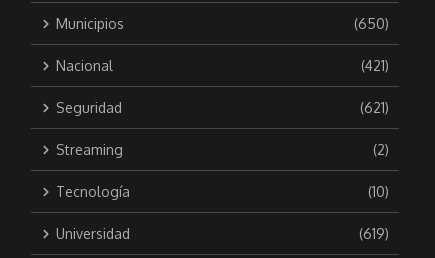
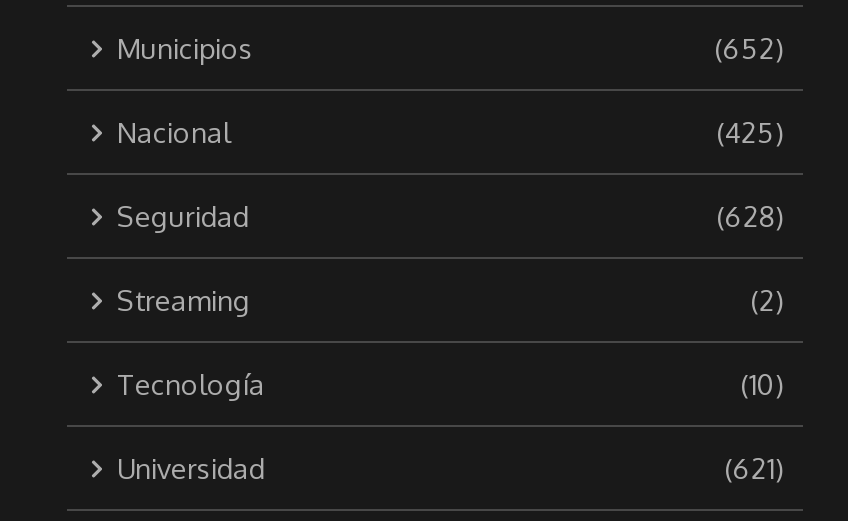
- (650)
+ (652)

- (421)
+ (425)

- (621)
+ (628)

- (619)
+ (621)
